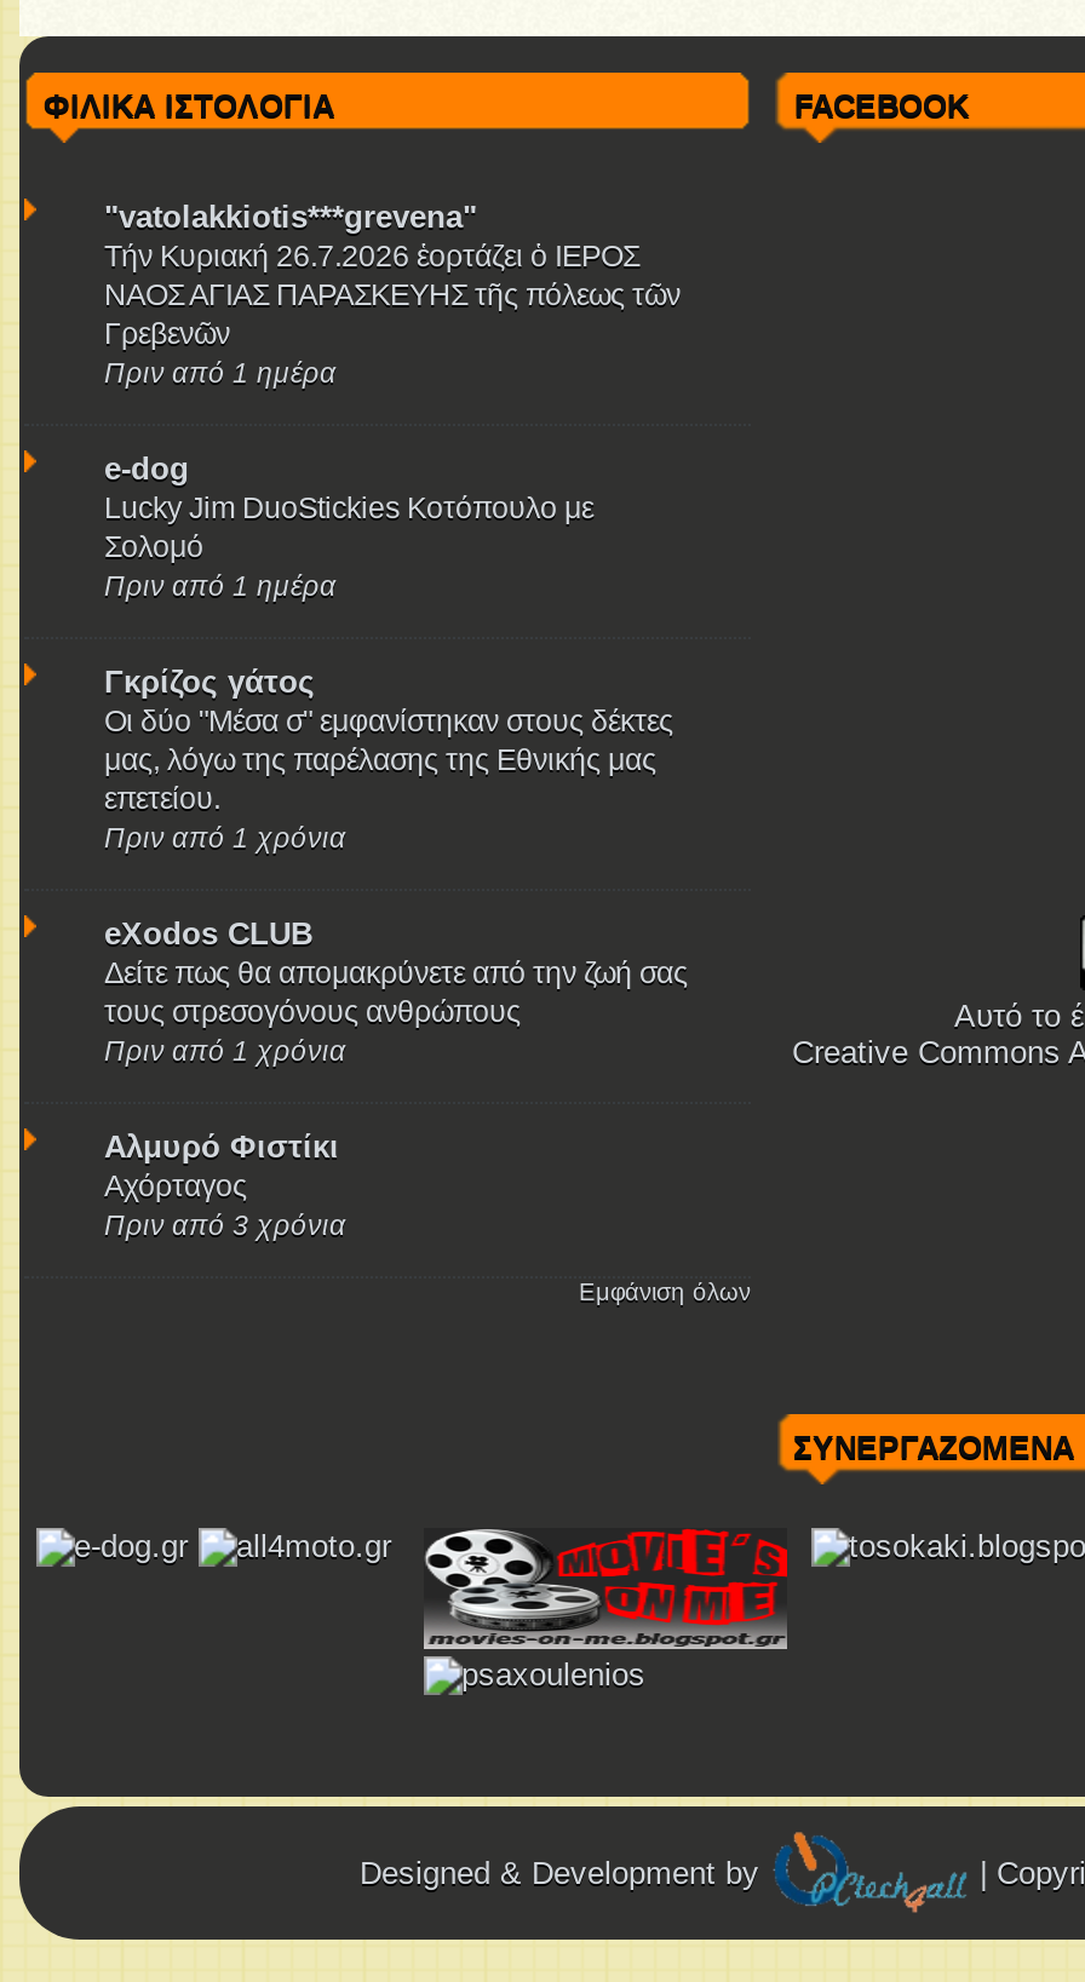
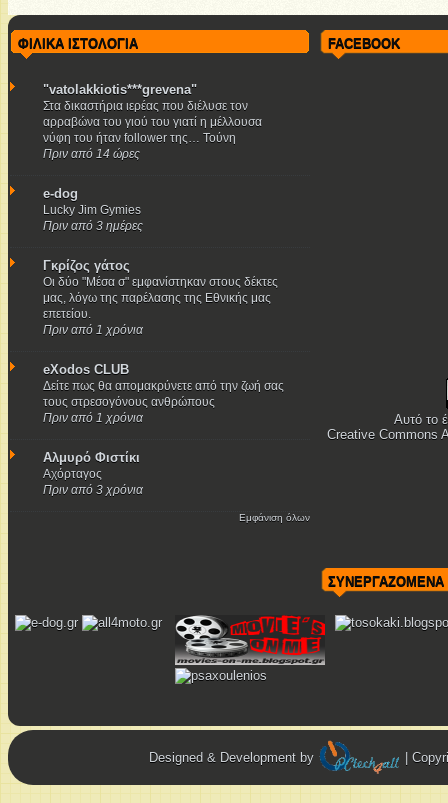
- Τήν Κυριακή 26.7.2026 ἑορτάζει ὁ ΙΕΡΟΣ
- ΝΑΟΣ ΑΓΙΑΣ ΠΑΡΑΣΚΕΥΗΣ τῆς πόλεως τῶν
- Γρεβενῶν
- Πριν από 1 ημέρα
+ Στα δικαστήρια ιερέας που διέλυσε τον
+ αρραβώνα του γιού του γιατί η μέλλουσα
+ νύφη του ήταν follower της… Τούνη
+ Πριν από 14 ώρες

- Lucky Jim DuoStickies Κοτόπουλο με
- Σολομό
- Πριν από 1 ημέρα
+ Lucky Jim Gymies
+ Πριν από 3 ημέρες
